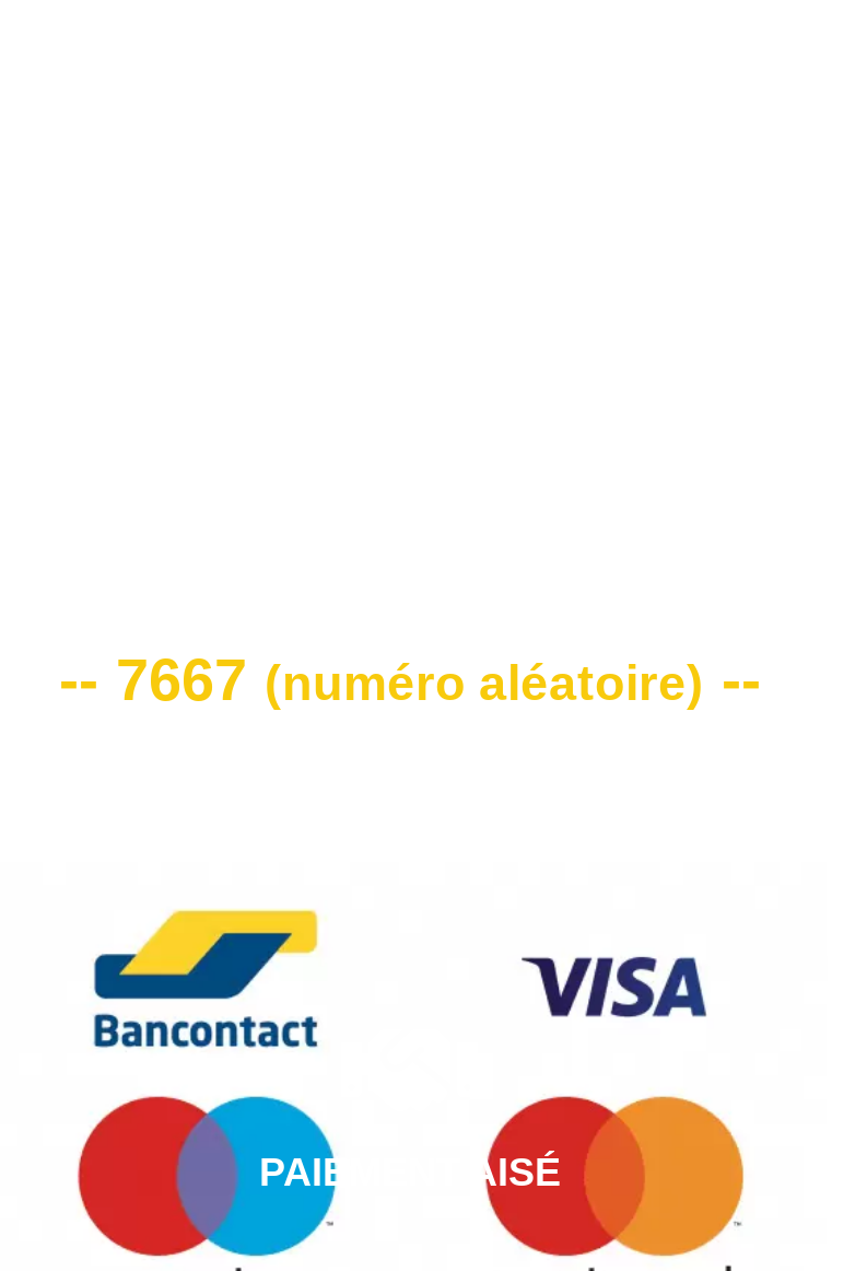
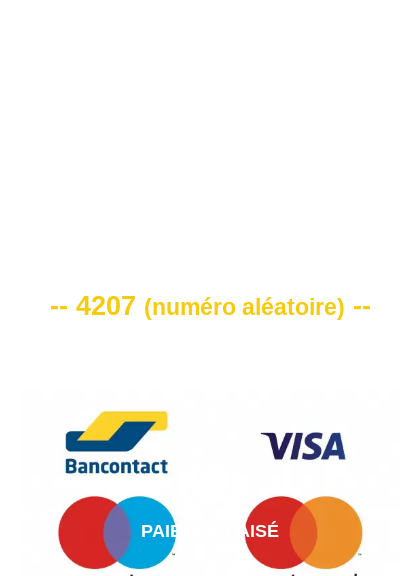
- -- 7667 (numéro aléatoire) --
+ -- 4207 (numéro aléatoire) --
